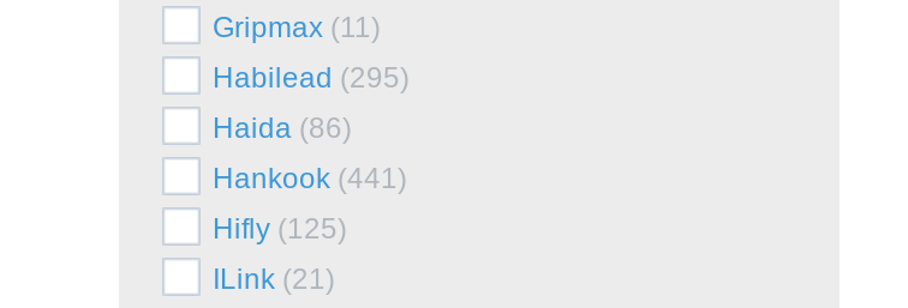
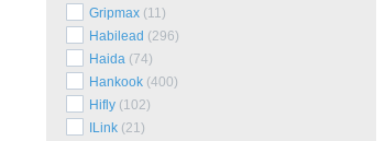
- Habilead (295)
+ Habilead (296)

- Haida (86)
+ Haida (74)

- Hankook (441)
+ Hankook (400)

- Hifly (125)
+ Hifly (102)
